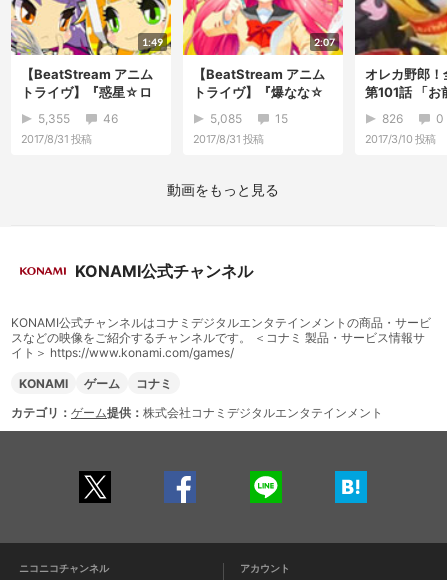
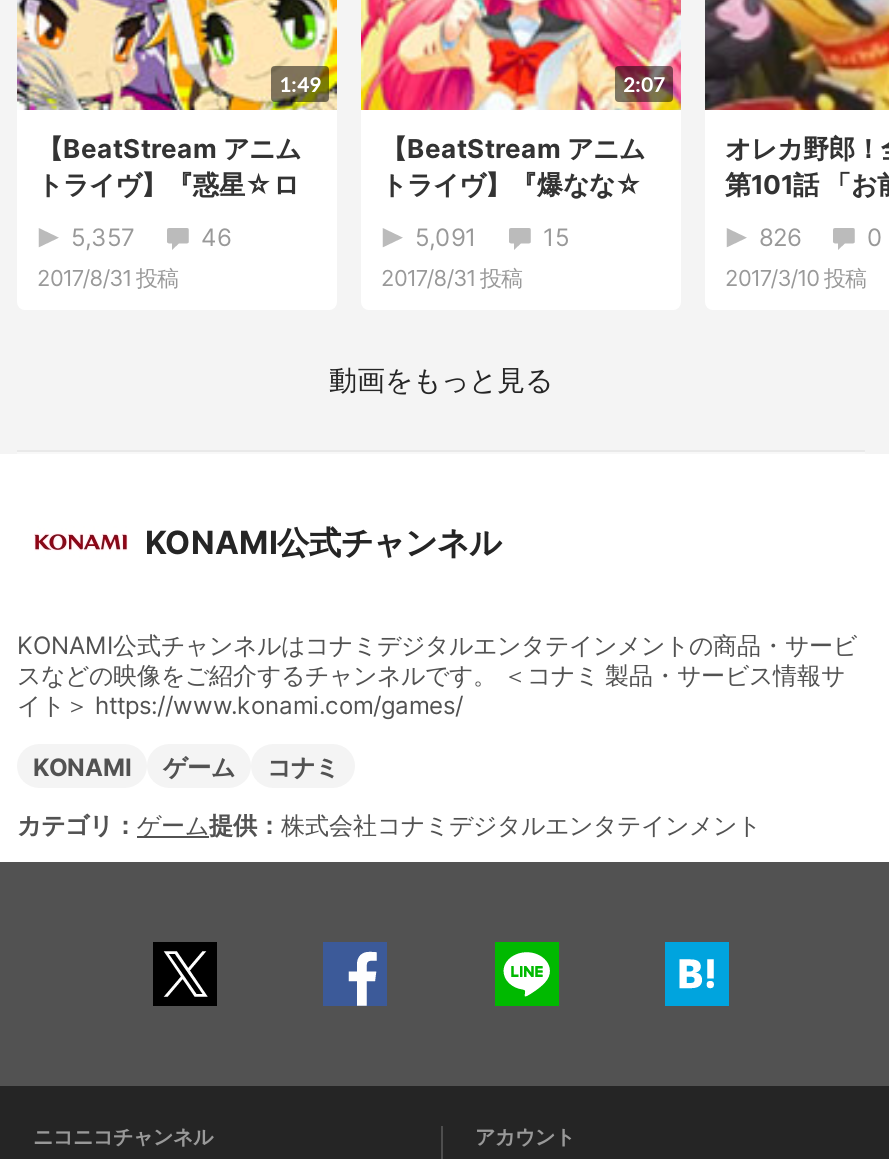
- 5,355
+ 5,357

- 5,085
+ 5,091
